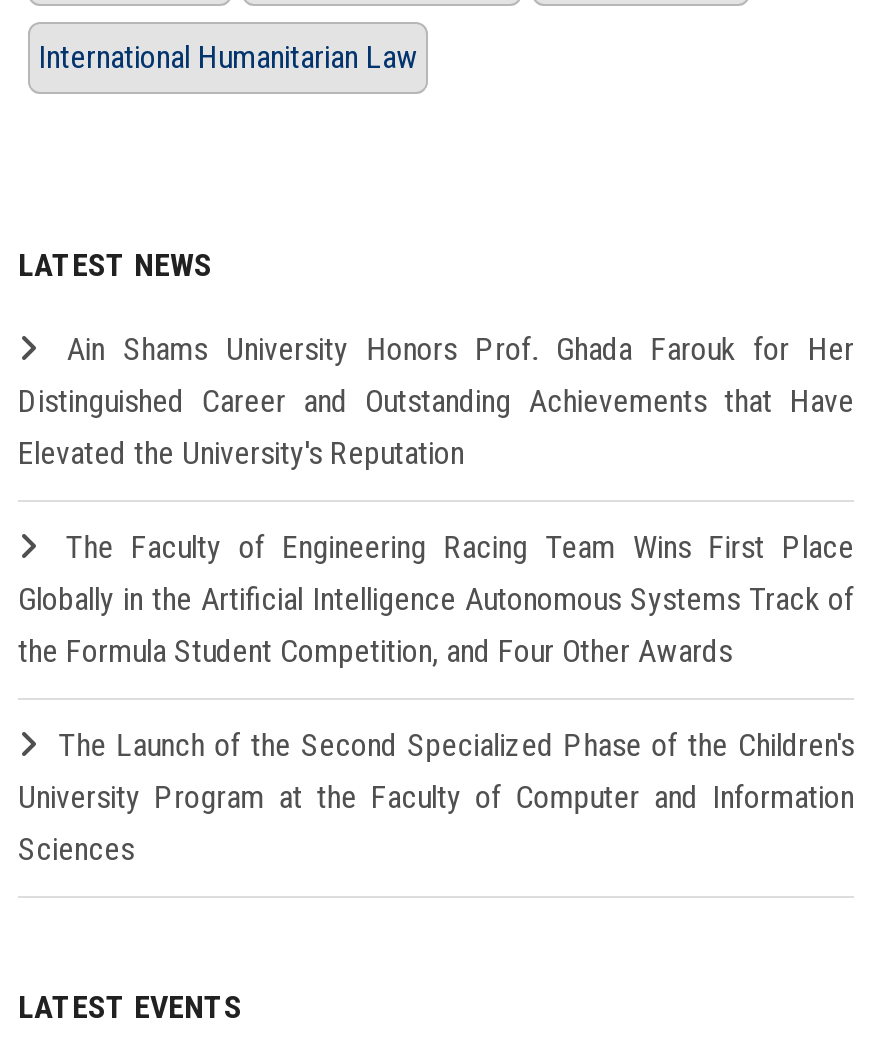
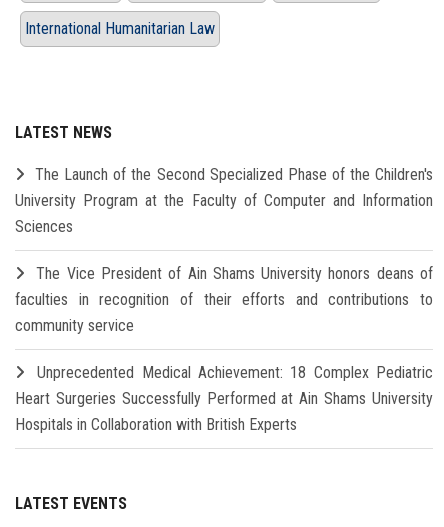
- Ain Shams University Honors Prof. Ghada Farouk for Her
- Distinguished Career and Outstanding Achievements that Have
- Elevated the University's Reputation
- The Faculty of Engineering Racing Team Wins First Place
- Globally in the Artificial Intelligence Autonomous Systems Track of
- the Formula Student Competition, and Four Other Awards

moved up: The Launch of the Second Specialized Phase of the Children's | University Program at the Faculty of Computer and Information | Sciences

+ The Vice President of Ain Shams University honors deans of
+ faculties in recognition of their efforts and contributions to
+ community service
+ Unprecedented Medical Achievement: 18 Complex Pediatric
+ Heart Surgeries Successfully Performed at Ain Shams University
+ Hospitals in Collaboration with British Experts
